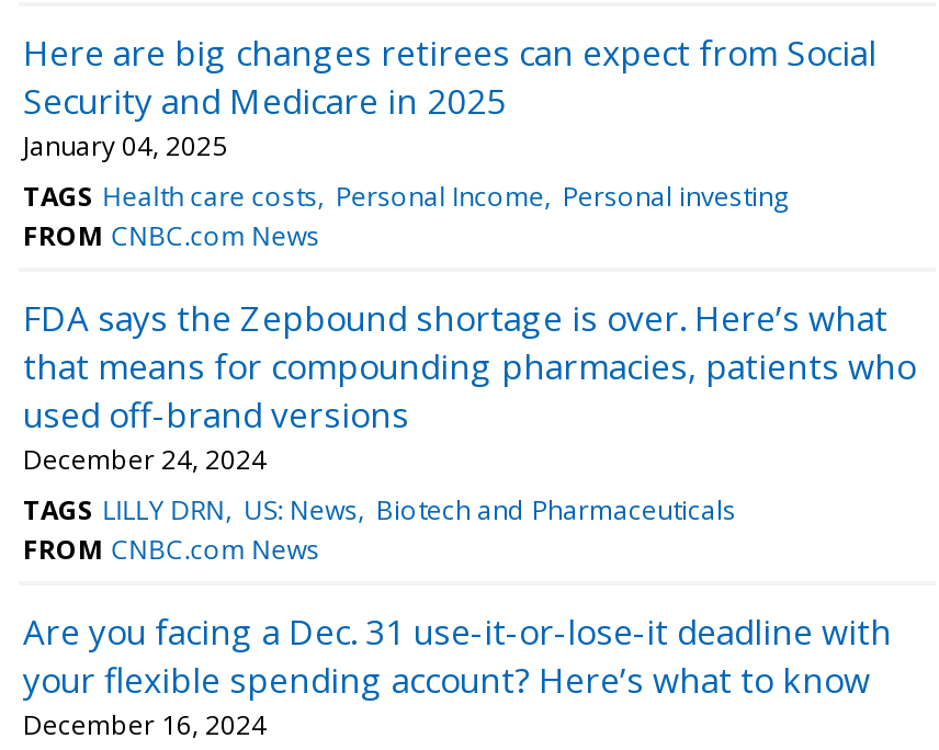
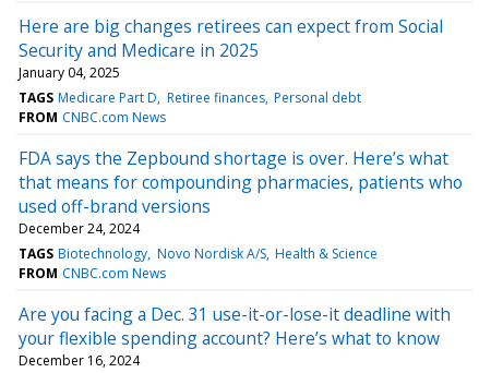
- TAGS Health care costs Personal Income Personal investing
+ TAGS Medicare Part D Retiree finances Personal debt

- TAGS LILLY DRN US: News Biotech and Pharmaceuticals
+ TAGS Biotechnology Novo Nordisk A/S Health & Science
